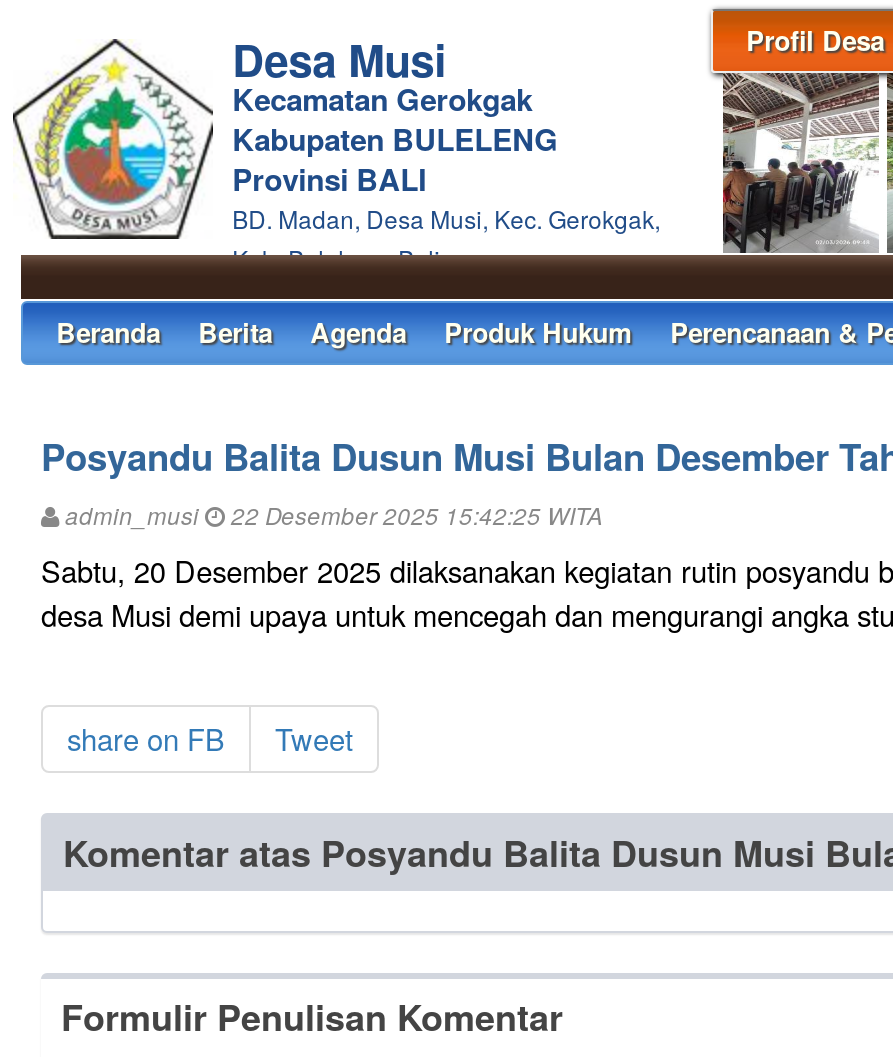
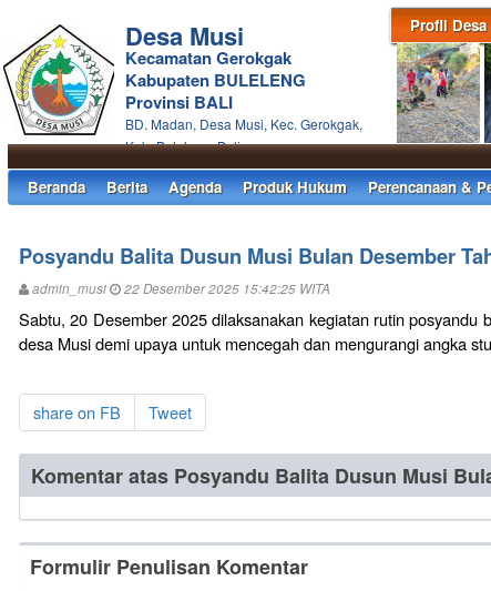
- [image]
+ [image]
